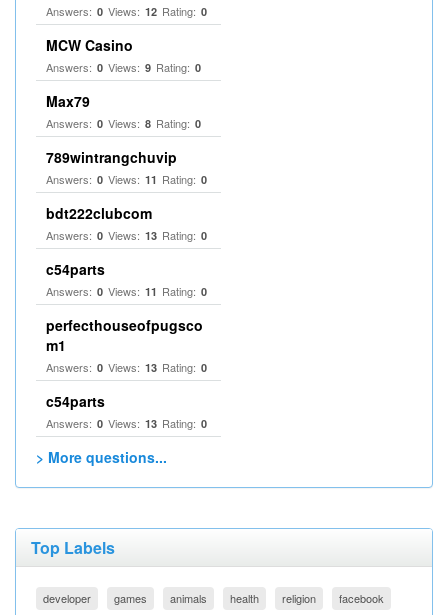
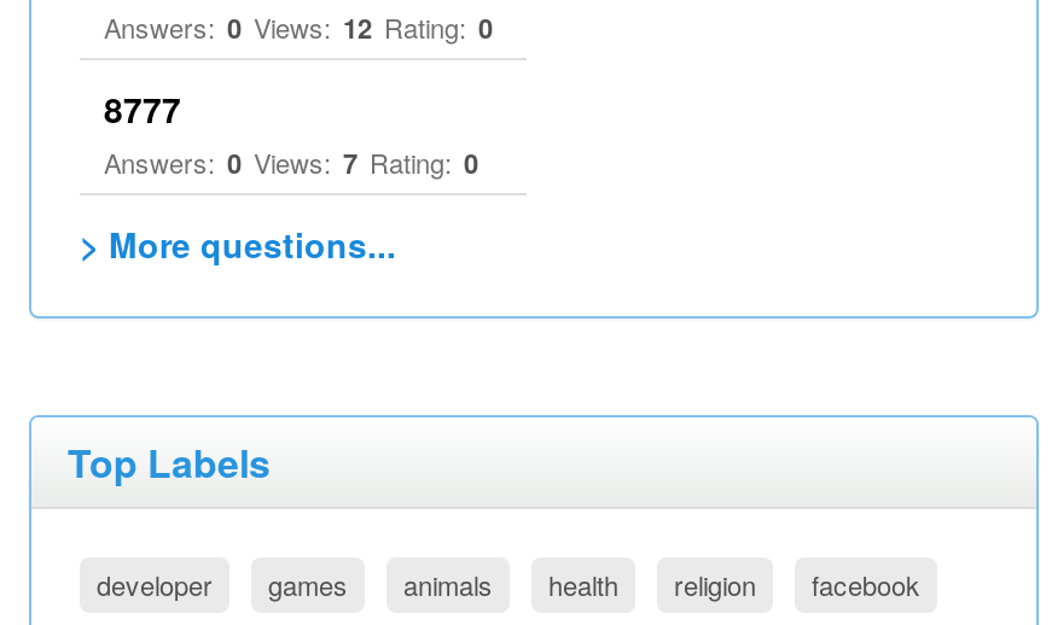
- MCW Casino
- Answers: 0 Views: 9 Rating: 0
- Max79
- Answers: 0 Views: 8 Rating: 0
- 789wintrangchuvip
- Answers: 0 Views: 11 Rating: 0
- bdt222clubcom
- Answers: 0 Views: 13 Rating: 0
- c54parts
- Answers: 0 Views: 11 Rating: 0
- perfecthouseofpugsco
- m1
- Answers: 0 Views: 13 Rating: 0
- c54parts
- Answers: 0 Views: 13 Rating: 0
+ 8777
+ Answers: 0 Views: 7 Rating: 0
